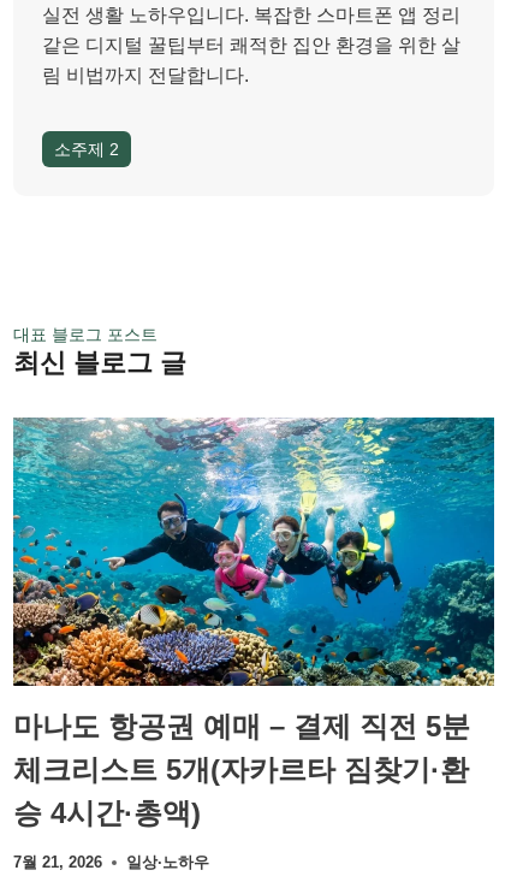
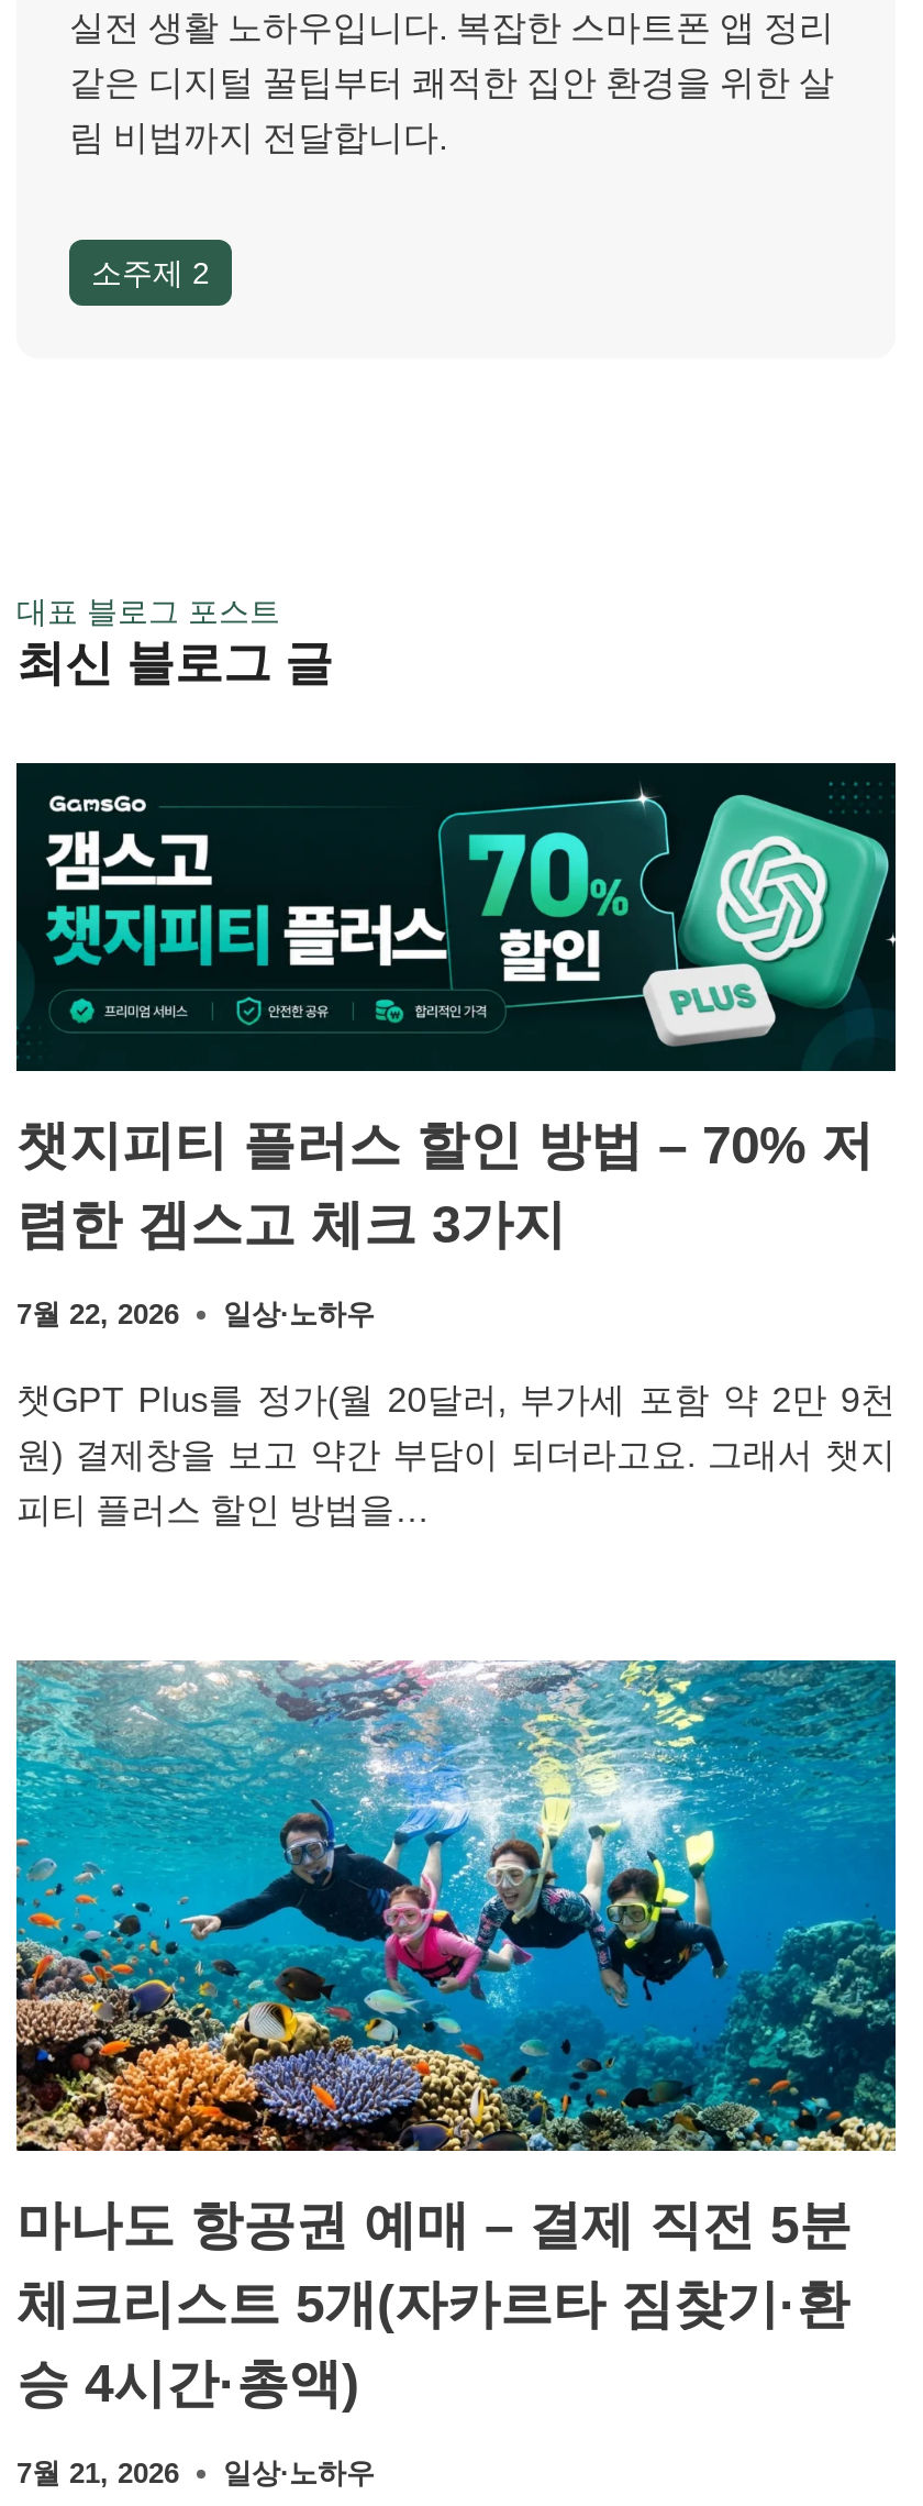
+ [image]
+ 챗지피티 플러스 할인 방법 – 70% 저
+ 렴한 겜스고 체크 3가지
+ 7월 22, 2026
+ 일상·노하우
+ 챗GPT Plus를 정가(월 20달러, 부가세 포함 약 2만 9천
+ 원) 결제창을 보고 약간 부담이 되더라고요. 그래서 챗지
+ 피티 플러스 할인 방법을…
